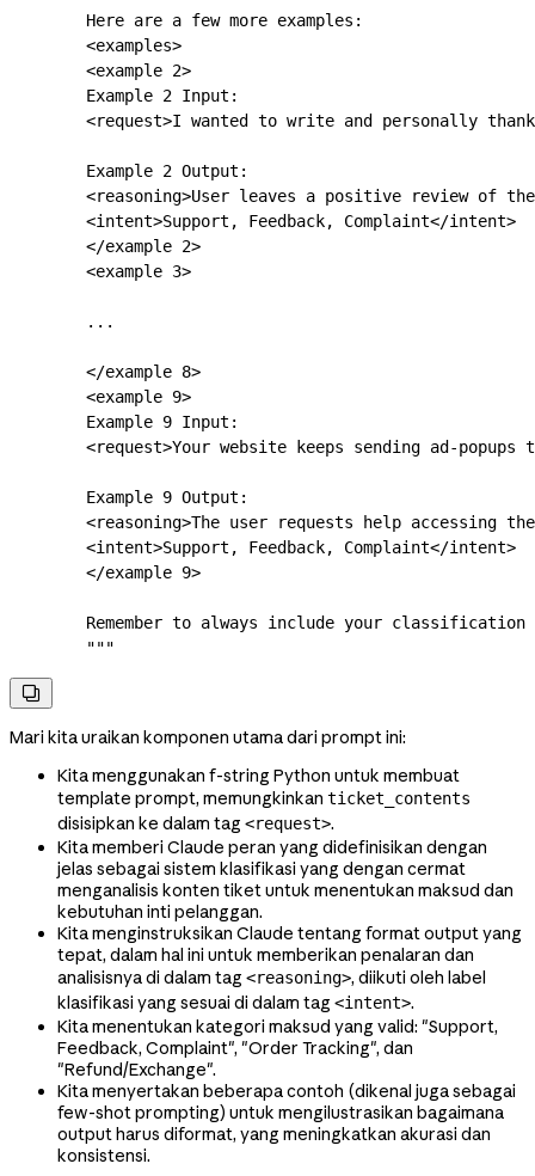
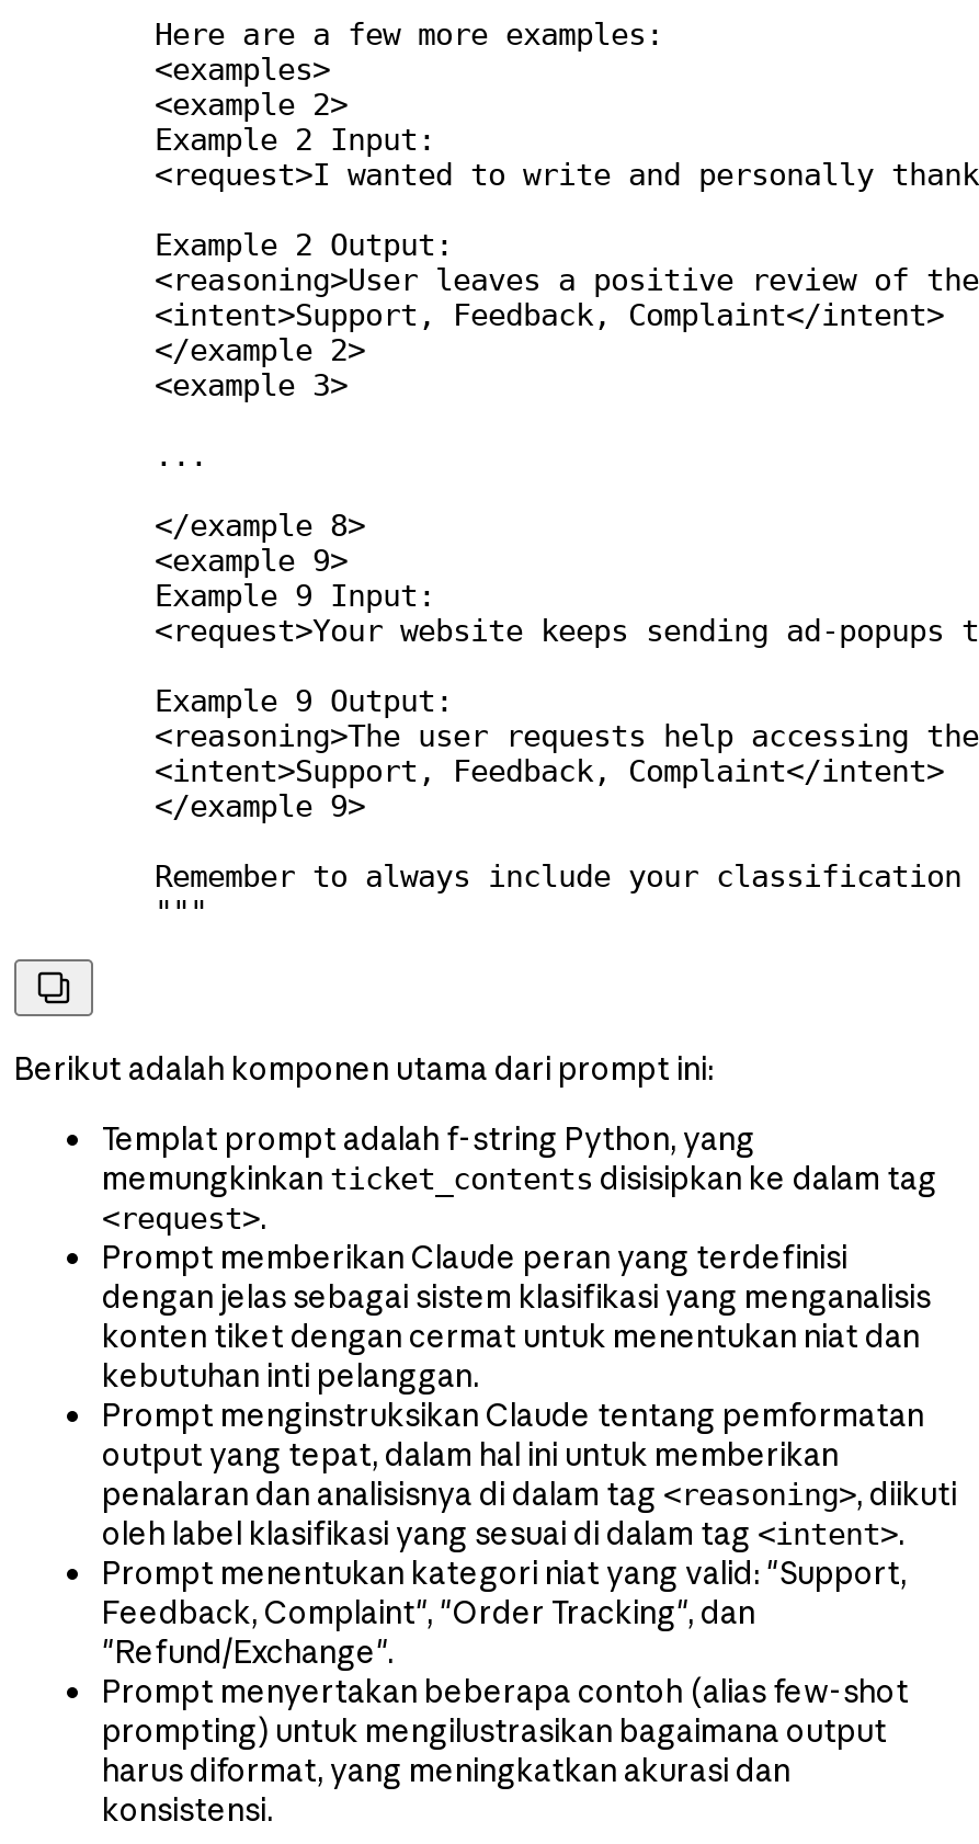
- Mari kita uraikan komponen utama dari prompt ini:
+ Berikut adalah komponen utama dari prompt ini:

- Kita menggunakan f-string Python untuk membuat
- template prompt, memungkinkan ticket_contents
- disisipkan ke dalam tag <request>.
- Kita memberi Claude peran yang didefinisikan dengan
- jelas sebagai sistem klasifikasi yang dengan cermat
- menganalisis konten tiket untuk menentukan maksud dan
+ Templat prompt adalah f-string Python, yang
+ memungkinkan ticket_contents disisipkan ke dalam tag
+ <request>.
+ Prompt memberikan Claude peran yang terdefinisi
+ dengan jelas sebagai sistem klasifikasi yang menganalisis
+ konten tiket dengan cermat untuk menentukan niat dan

- Kita menginstruksikan Claude tentang format output yang
- tepat, dalam hal ini untuk memberikan penalaran dan
- analisisnya di dalam tag <reasoning>, diikuti oleh label
- klasifikasi yang sesuai di dalam tag <intent>.
- Kita menentukan kategori maksud yang valid: "Support,
+ Prompt menginstruksikan Claude tentang pemformatan
+ output yang tepat, dalam hal ini untuk memberikan
+ penalaran dan analisisnya di dalam tag <reasoning>, diikuti
+ oleh label klasifikasi yang sesuai di dalam tag <intent>.
+ Prompt menentukan kategori niat yang valid: "Support,

- Kita menyertakan beberapa contoh (dikenal juga sebagai
- few-shot prompting) untuk mengilustrasikan bagaimana
- output harus diformat, yang meningkatkan akurasi dan
+ Prompt menyertakan beberapa contoh (alias few-shot
+ prompting) untuk mengilustrasikan bagaimana output
+ harus diformat, yang meningkatkan akurasi dan
